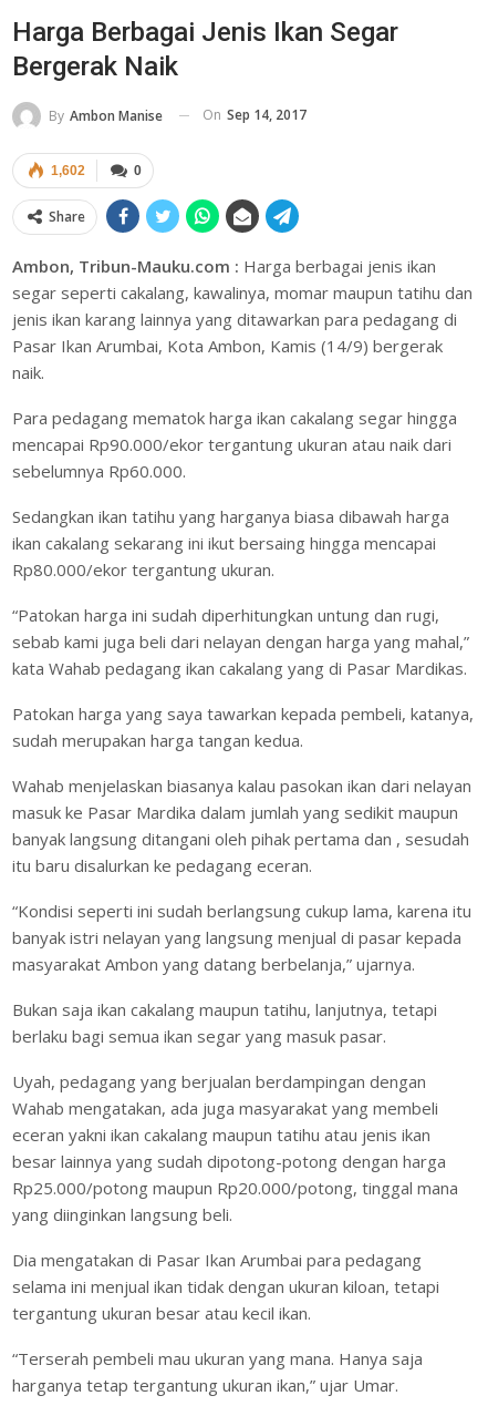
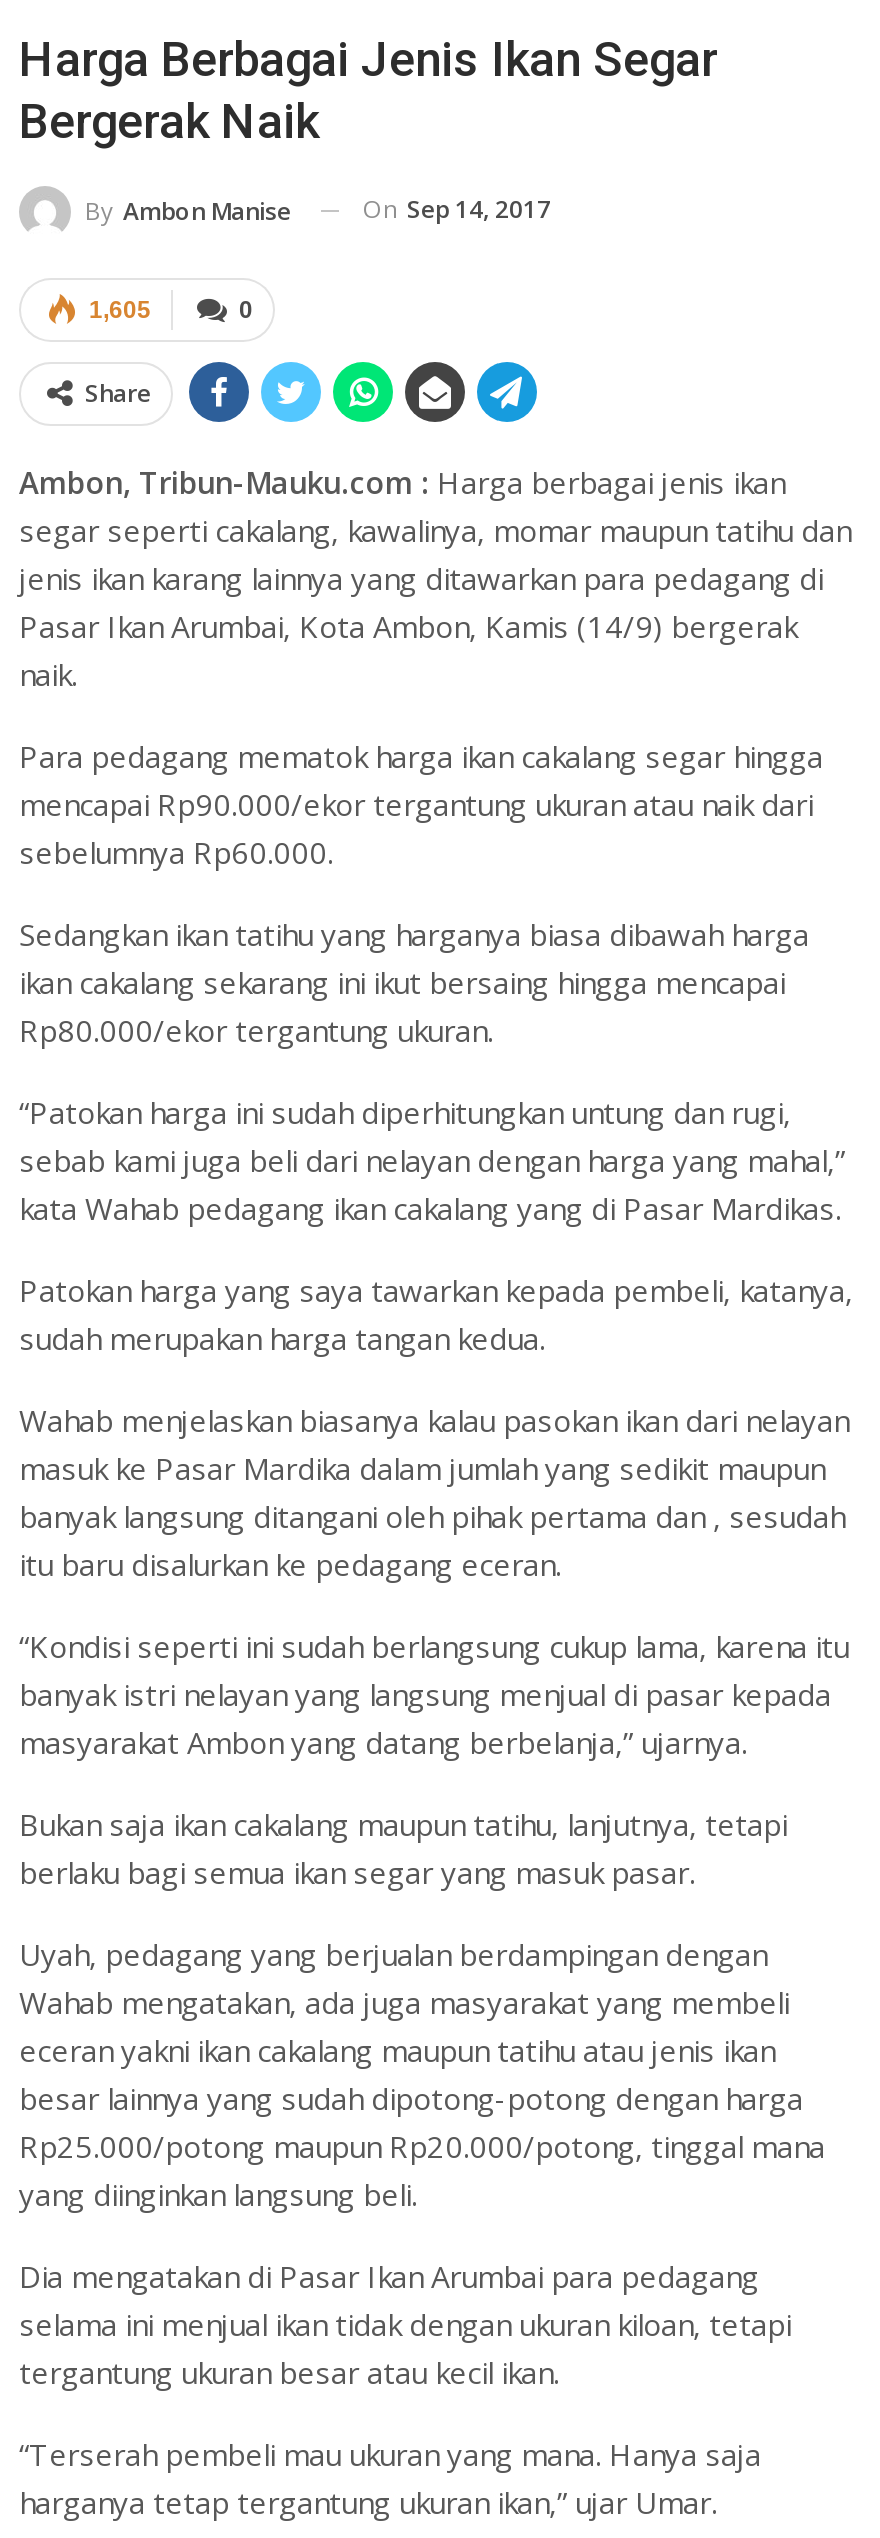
- 1,602
+ 1,605
